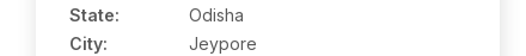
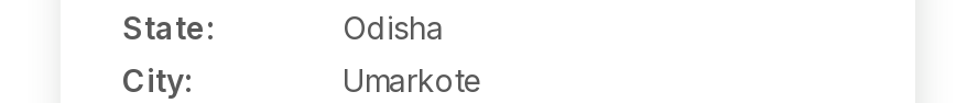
- Jeypore
+ Umarkote
